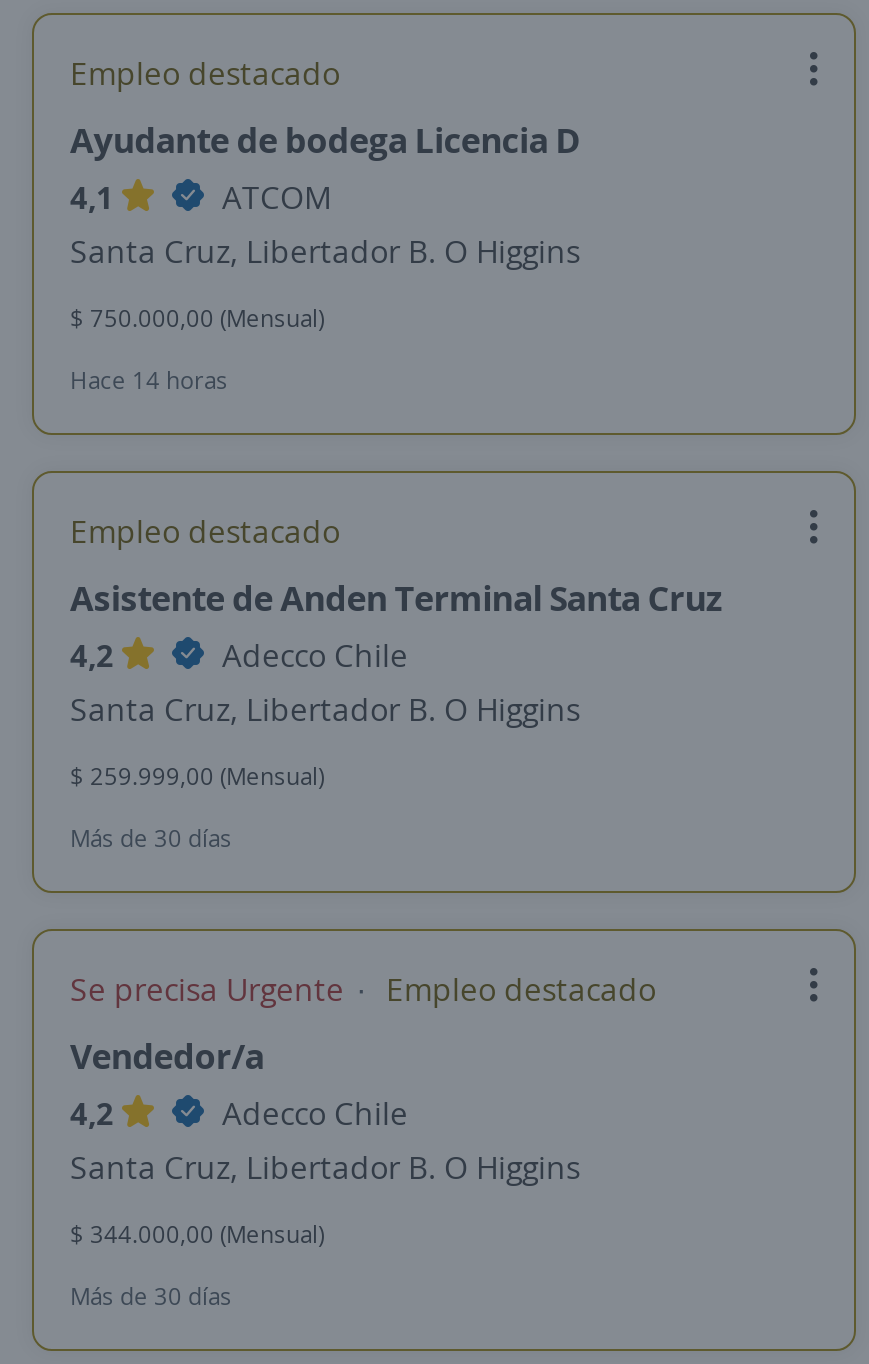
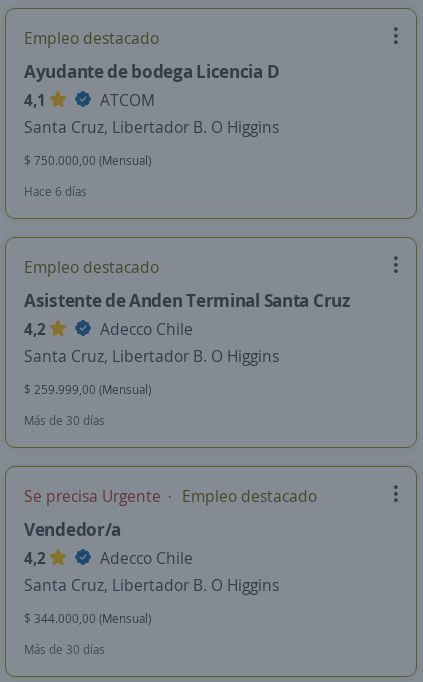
- Hace 14 horas
+ Hace 6 días
